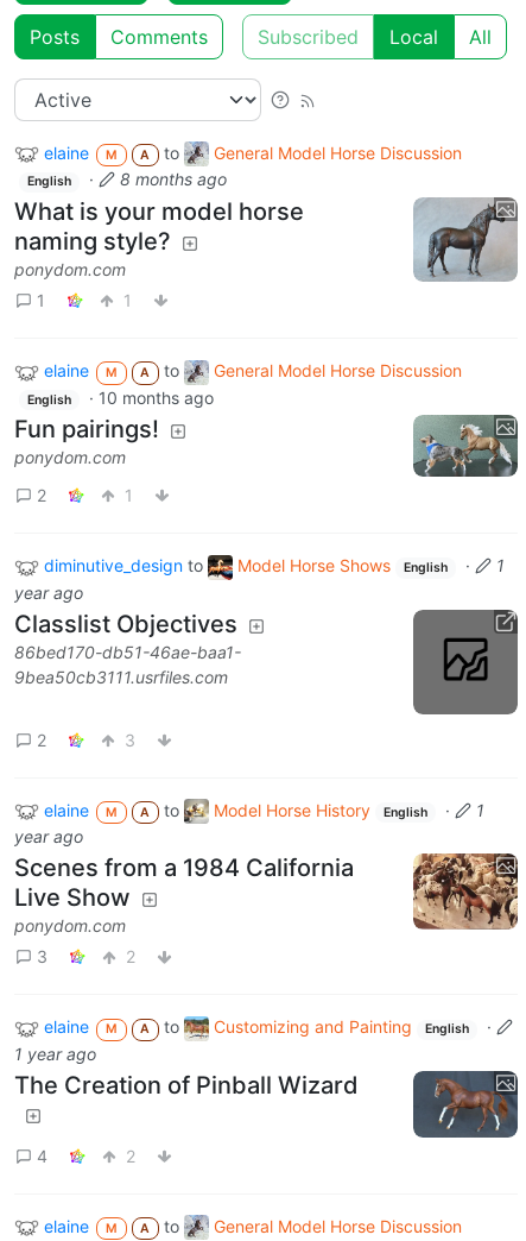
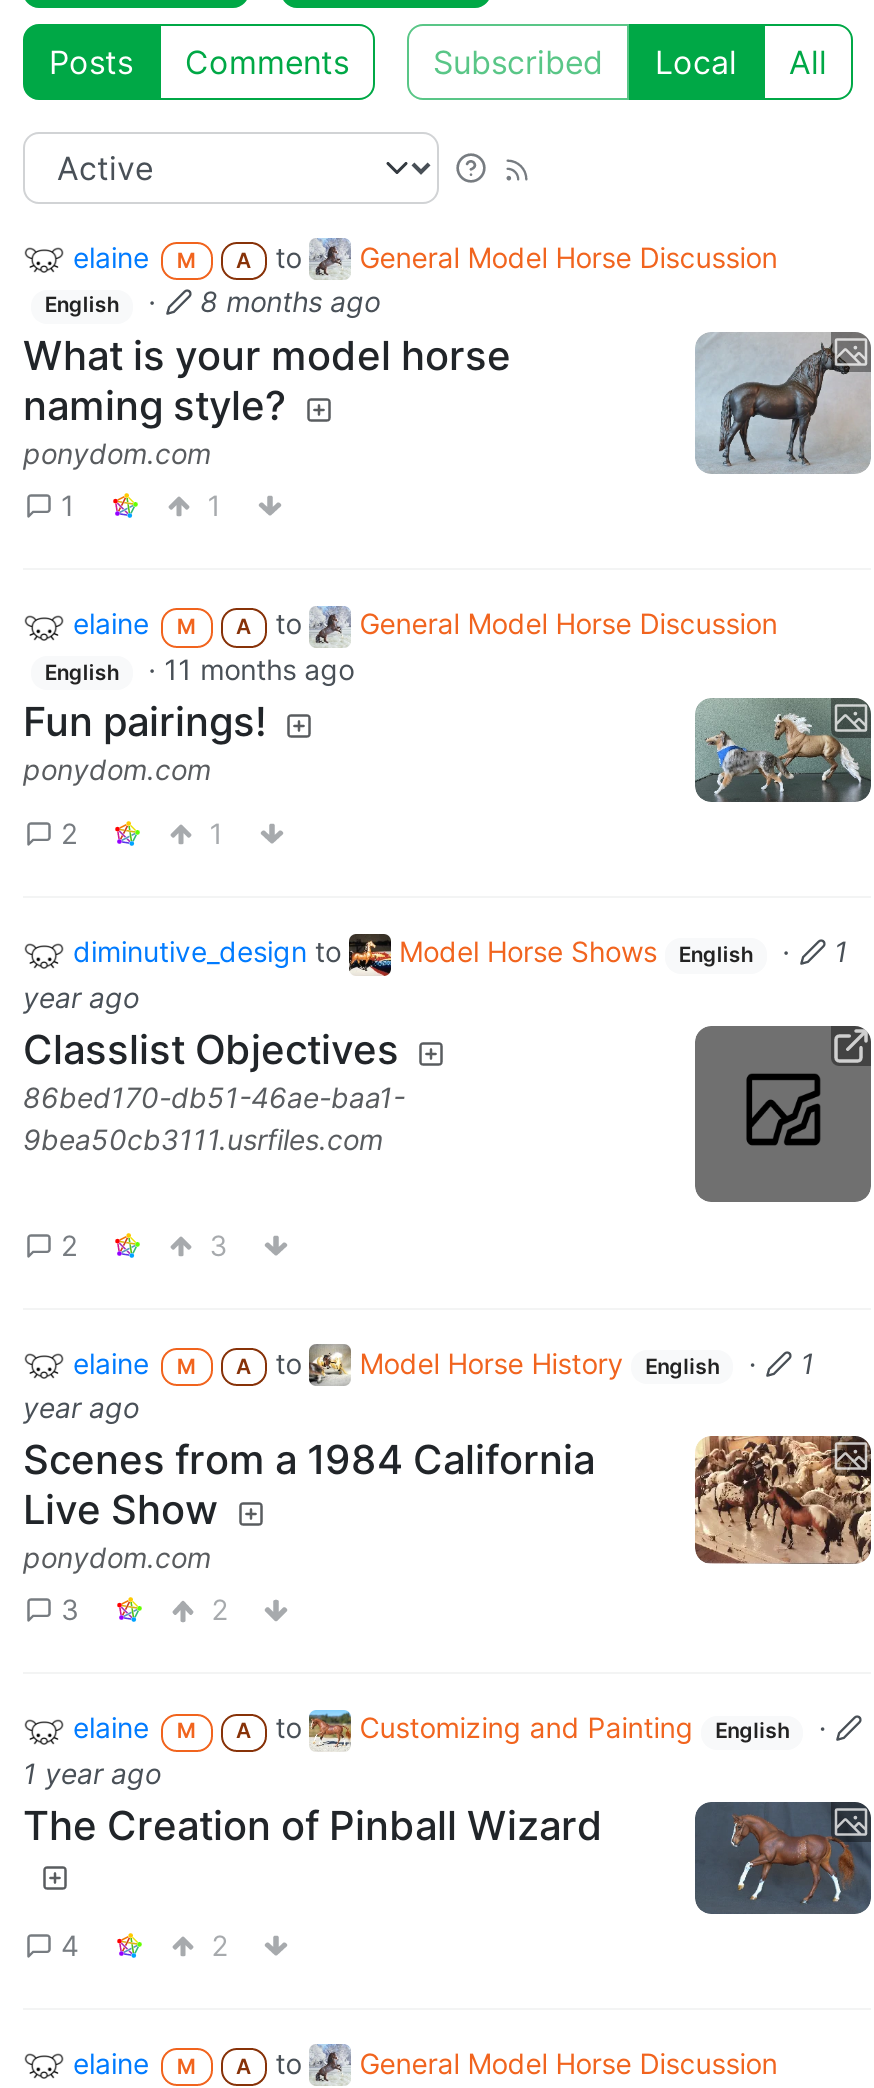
- English · 10 months ago
+ English · 11 months ago
